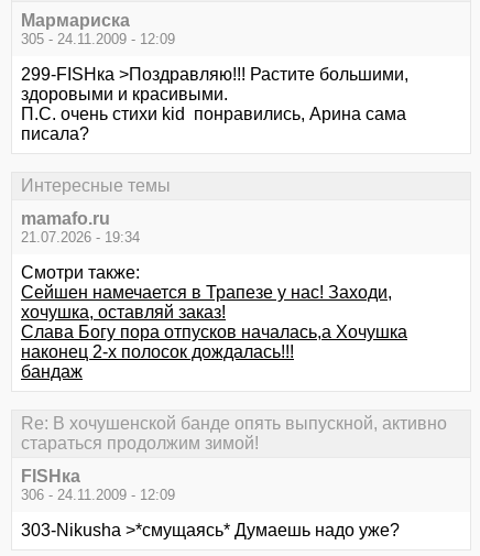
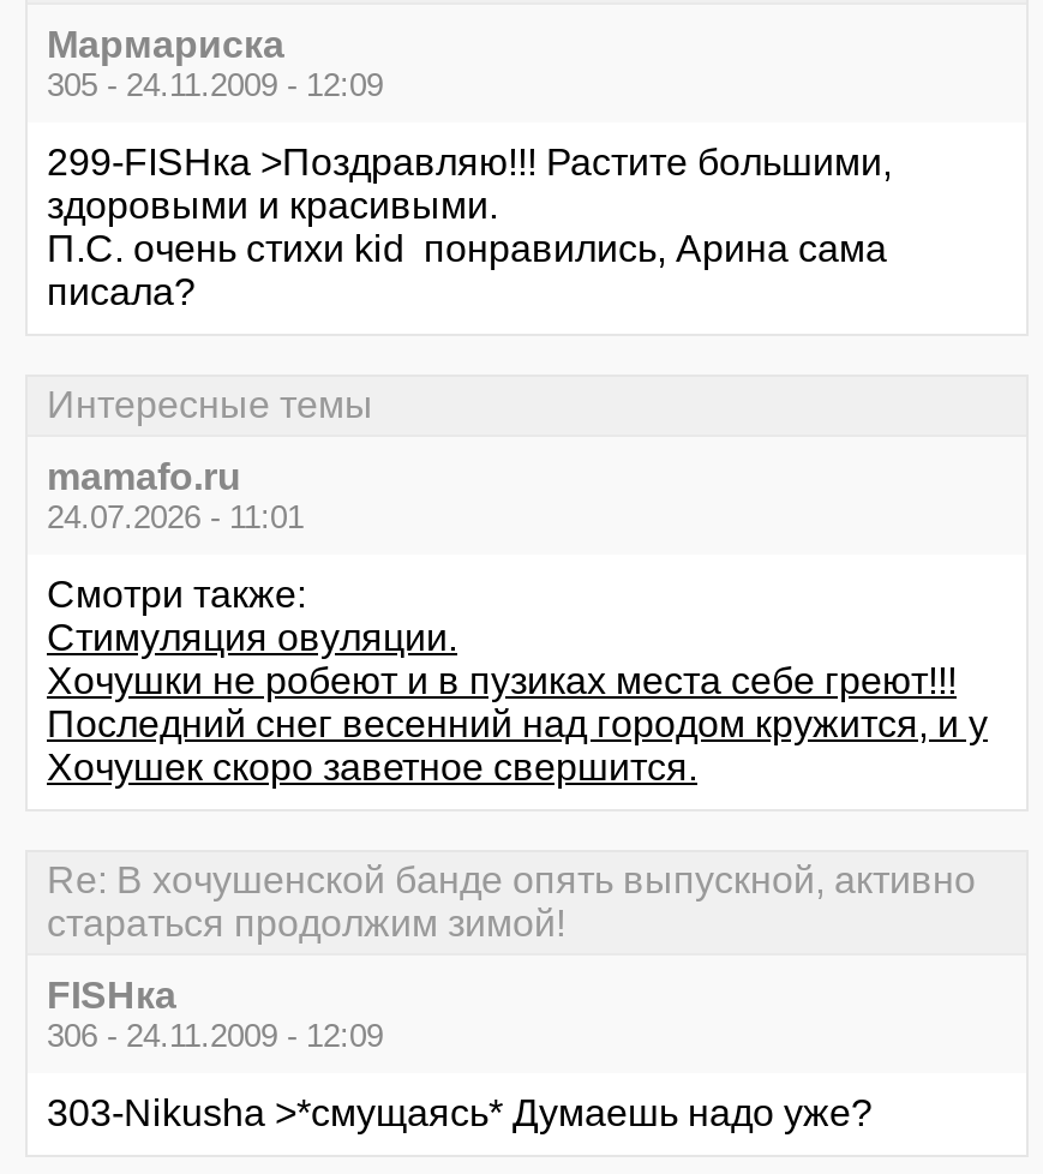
- 21.07.2026 - 19:34
+ 24.07.2026 - 11:01

- Сейшен намечается в Трапезе у нас! Заходи,
- хочушка, оставляй заказ!
- Слава Богу пора отпусков началась,а Хочушка
- наконец 2-х полосок дождалась!!!
- бандаж
+ Стимуляция овуляции.
+ Хочушки не робеют и в пузиках места себе греют!!!
+ Последний снег весенний над городом кружится, и у
+ Хочушек скоро заветное свершится.
